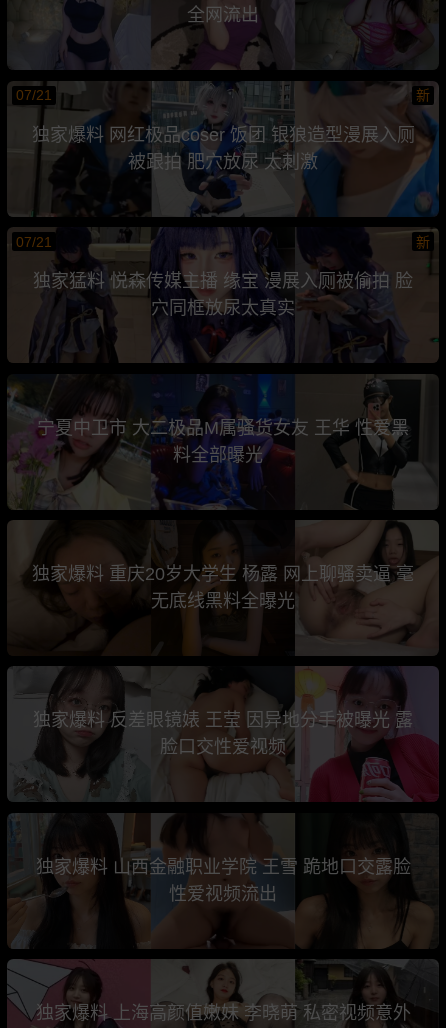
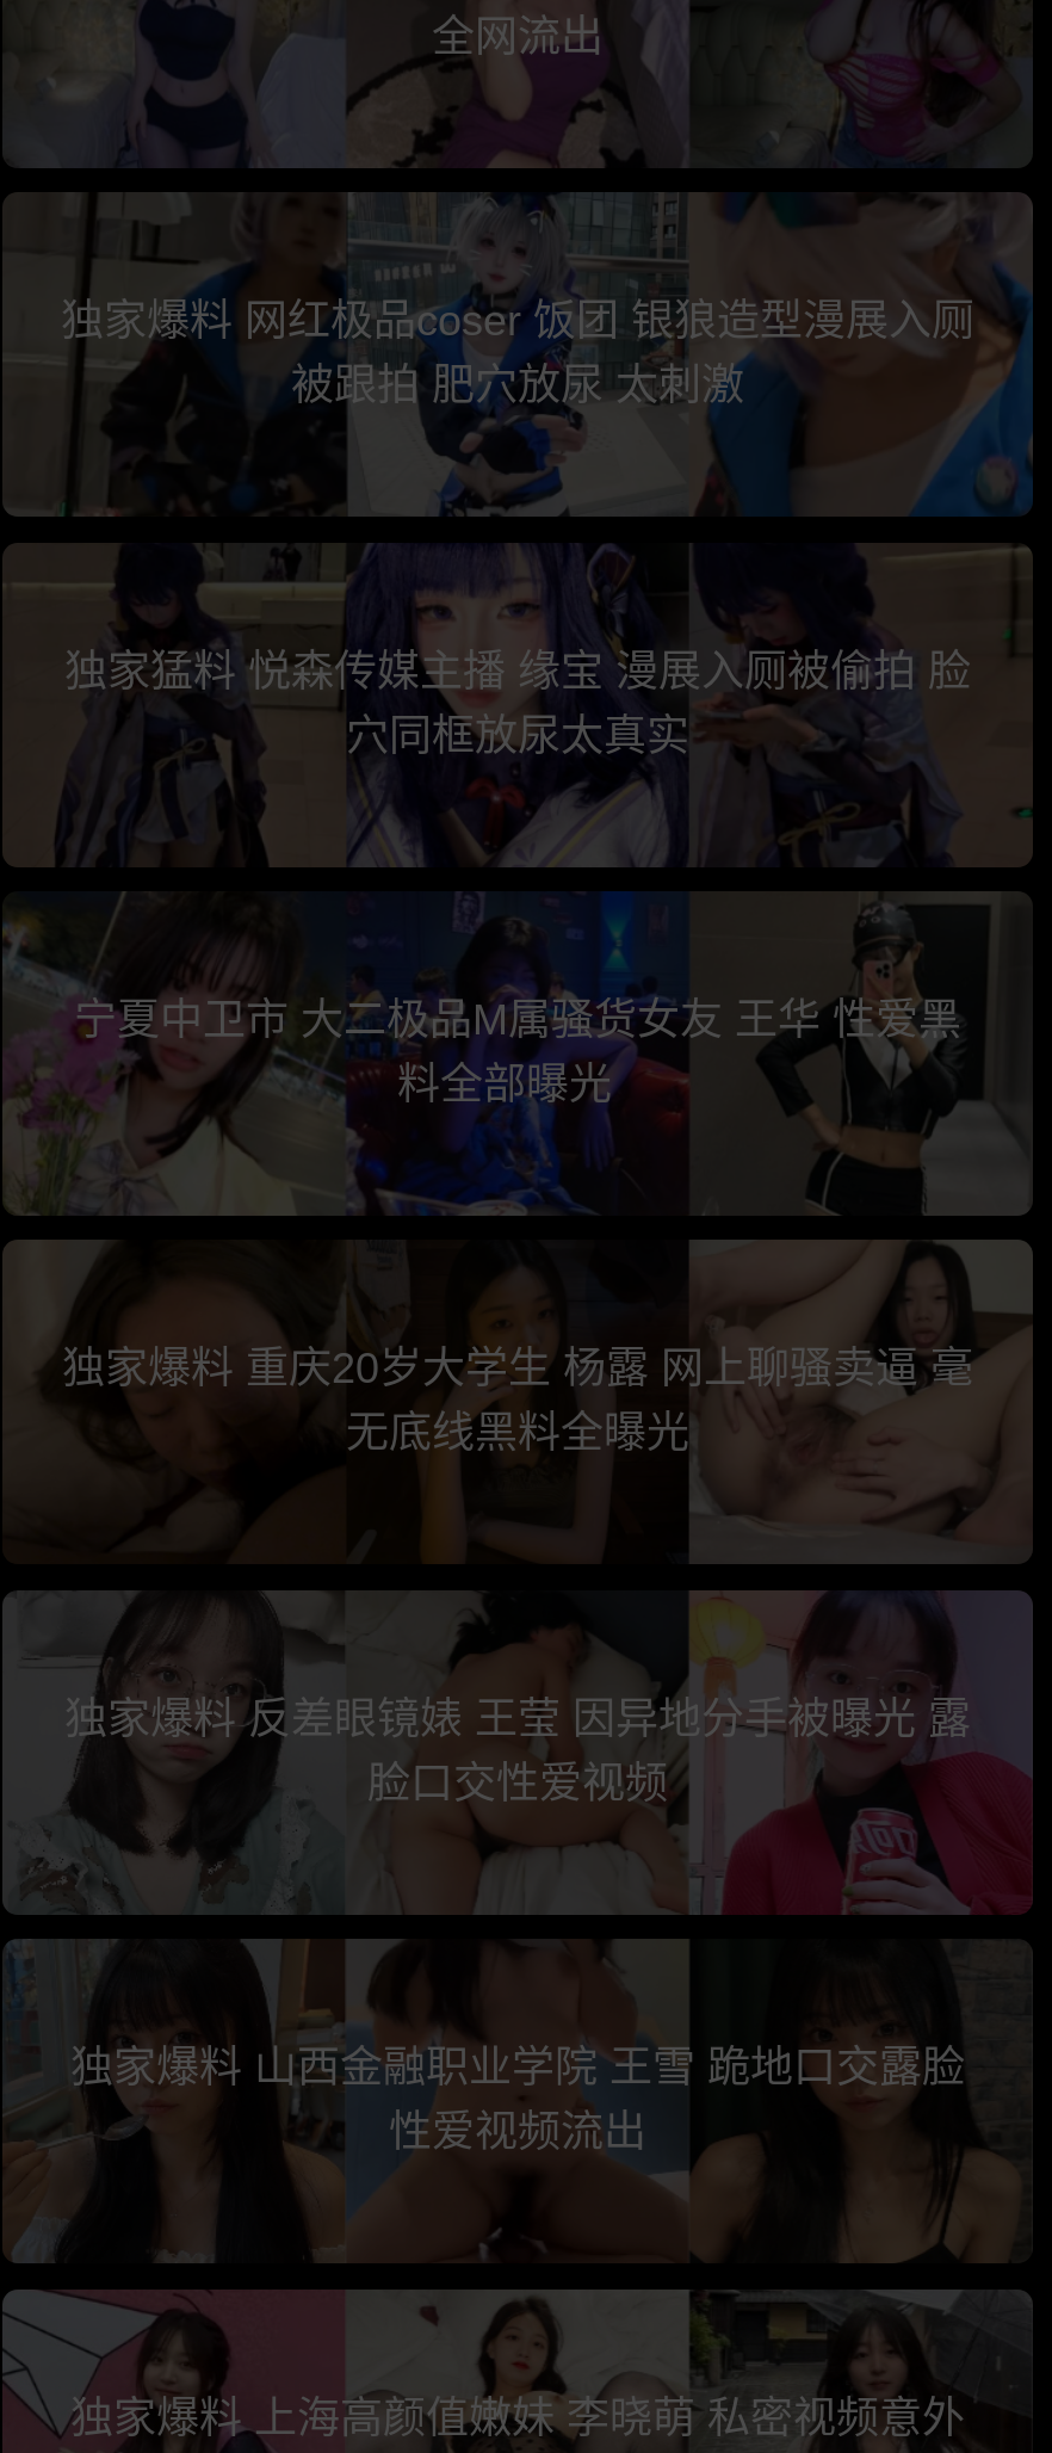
- 07/21
- 新

- 07/21
- 新
